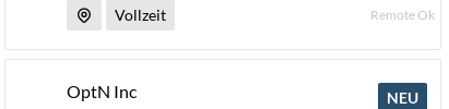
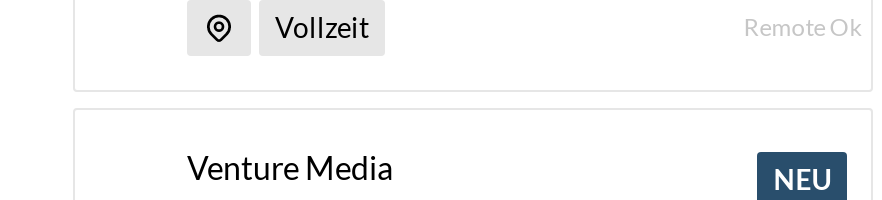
- OptN Inc
+ Venture Media
